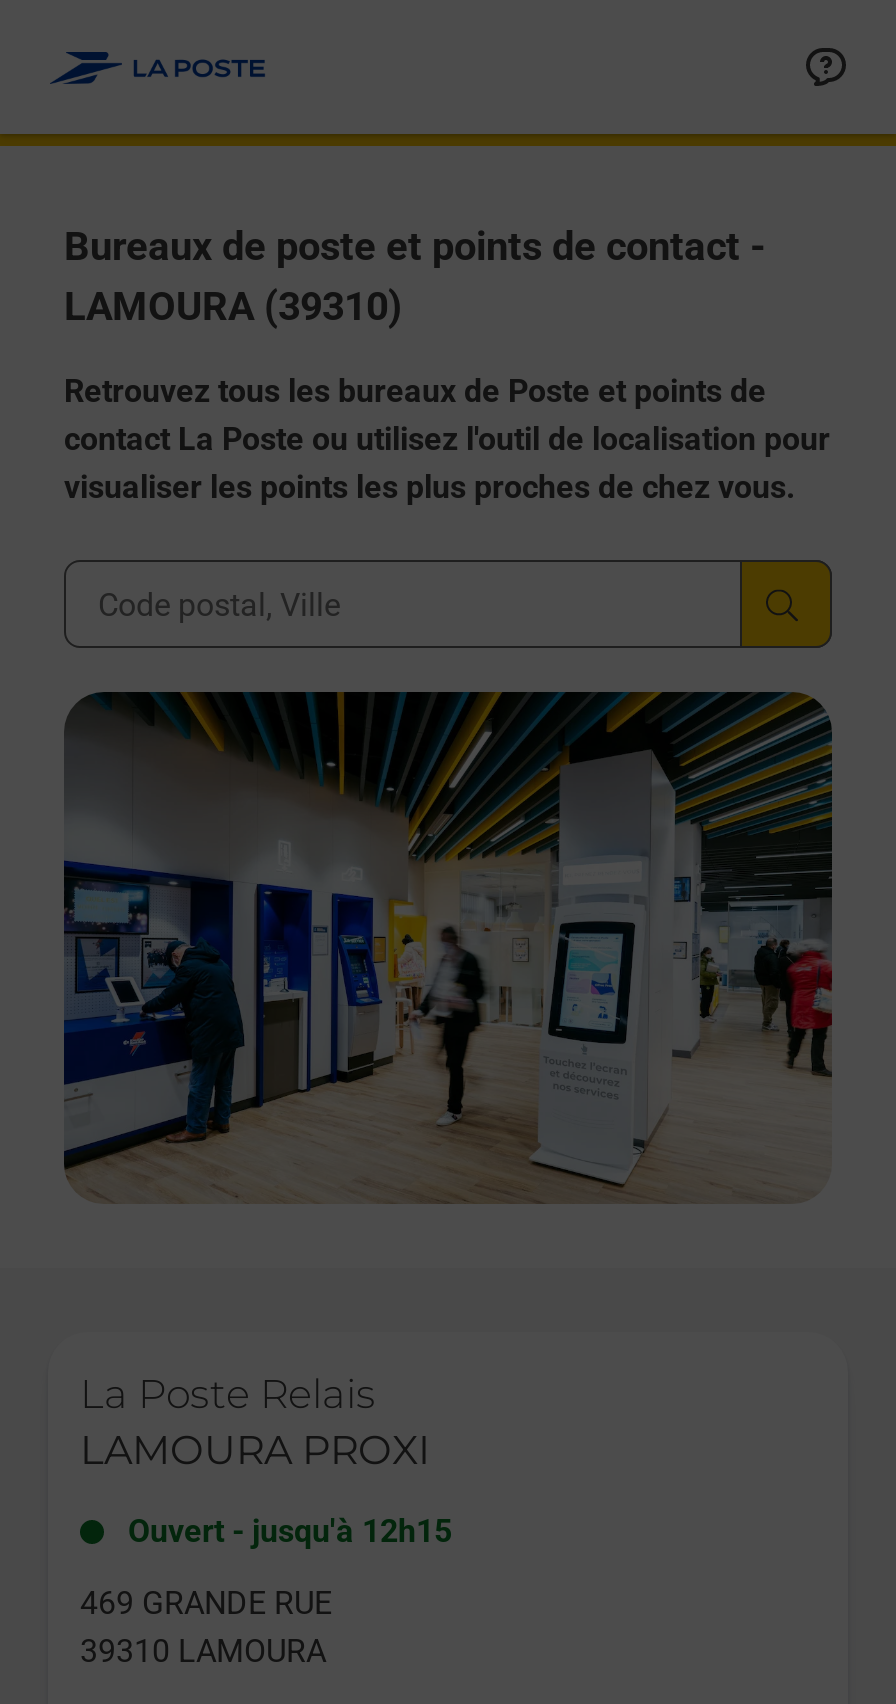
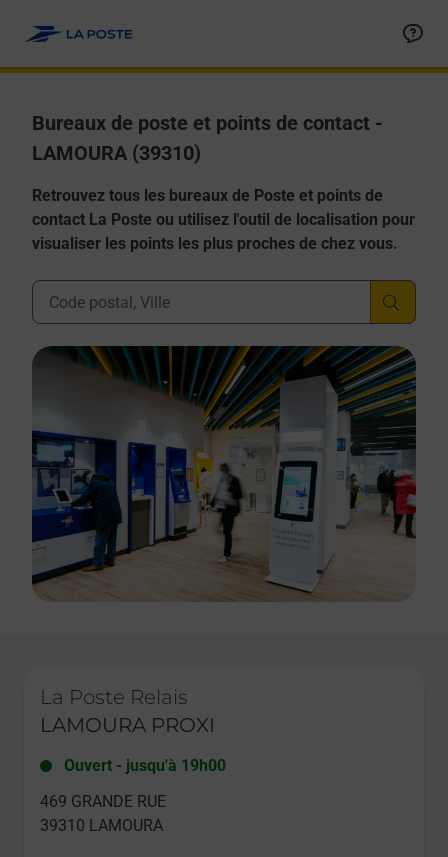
- Ouvert - jusqu'à 12h15
+ Ouvert - jusqu'à 19h00
